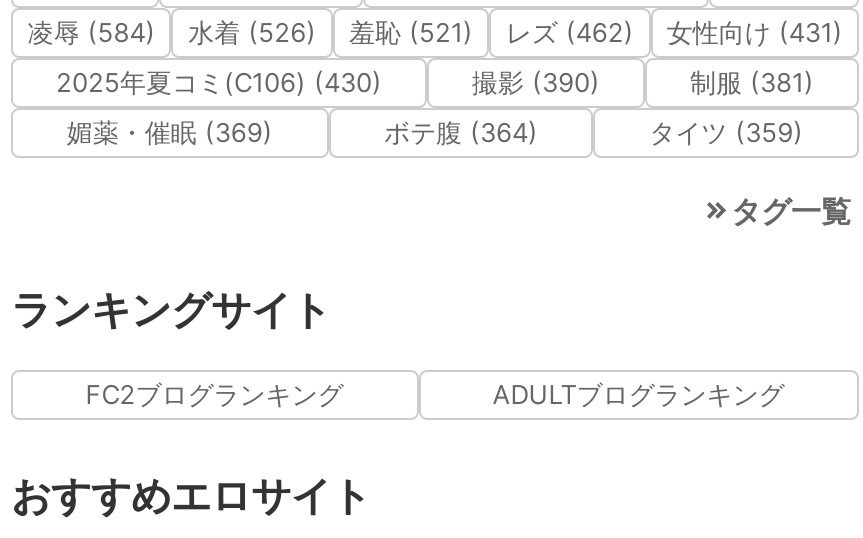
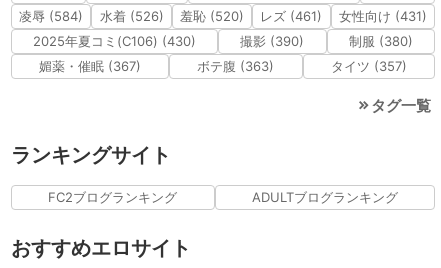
- 羞恥 (521)
+ 羞恥 (520)

- レズ (462)
+ レズ (461)

- 制服 (381)
+ 制服 (380)

- 媚薬・催眠 (369)
+ 媚薬・催眠 (367)

- ボテ腹 (364)
+ ボテ腹 (363)

- タイツ (359)
+ タイツ (357)
